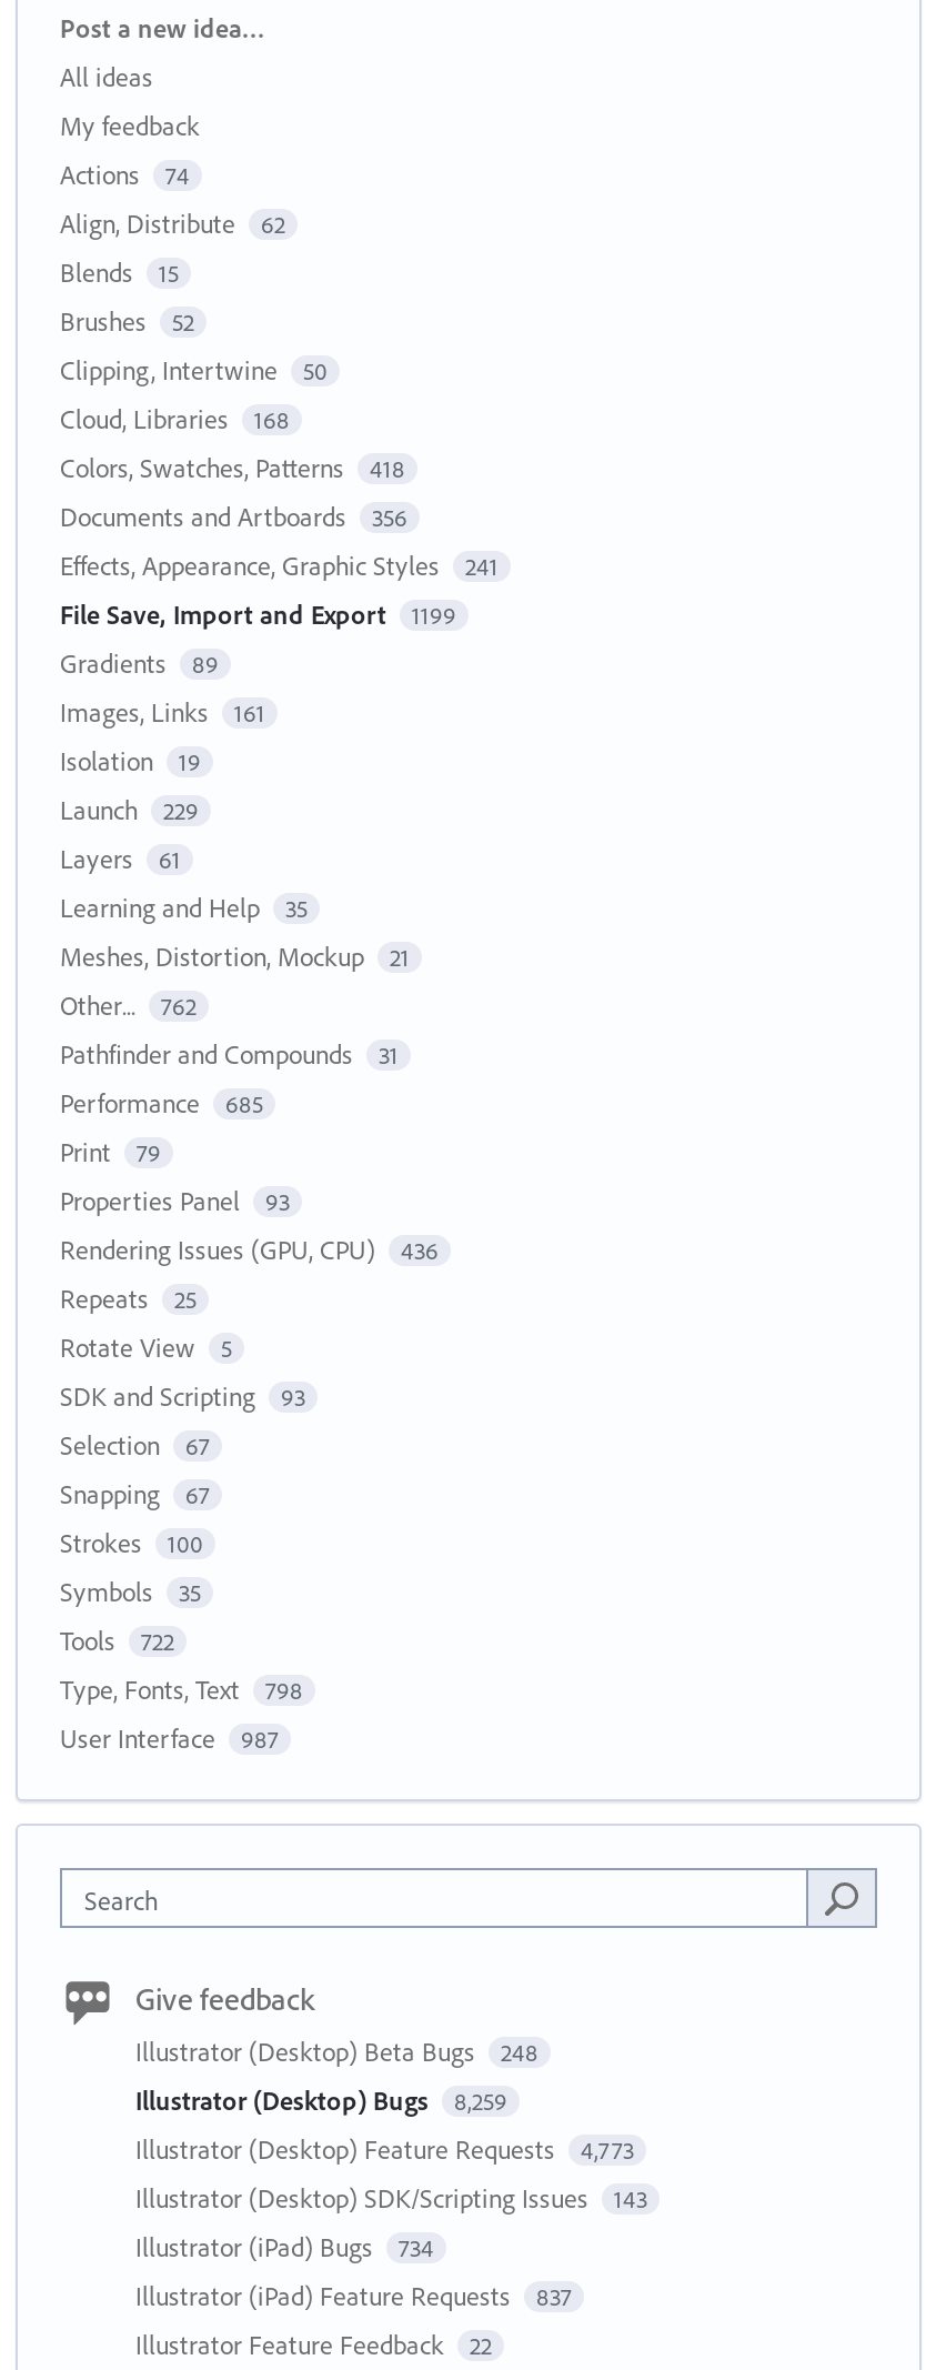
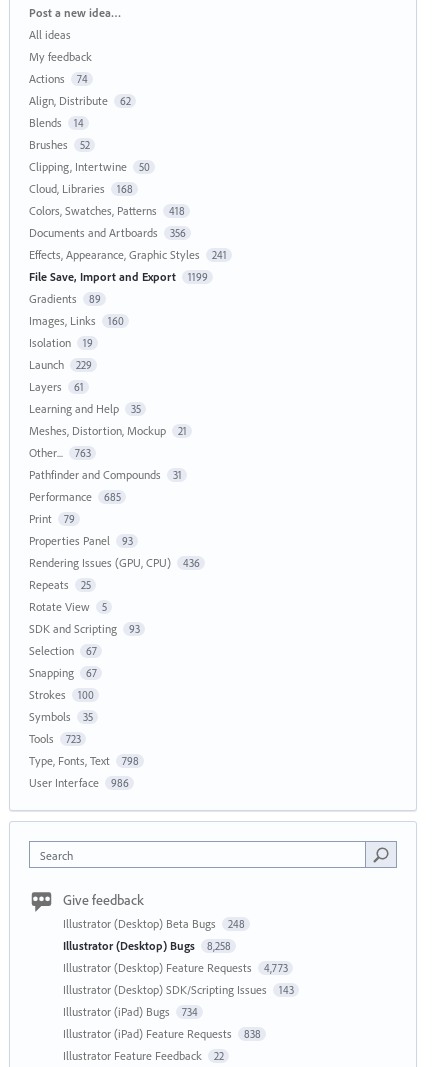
- Blends 15
+ Blends 14

- Images, Links 161
+ Images, Links 160

- Other... 762
+ Other... 763

- Tools 722
+ Tools 723

- User Interface 987
+ User Interface 986

- Illustrator (Desktop) Bugs 8,259
+ Illustrator (Desktop) Bugs 8,258

- Illustrator (iPad) Feature Requests 837
+ Illustrator (iPad) Feature Requests 838
